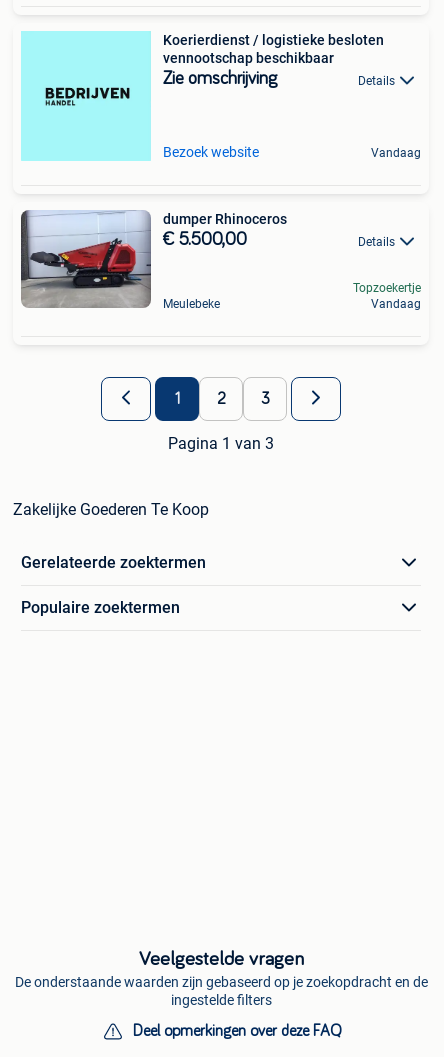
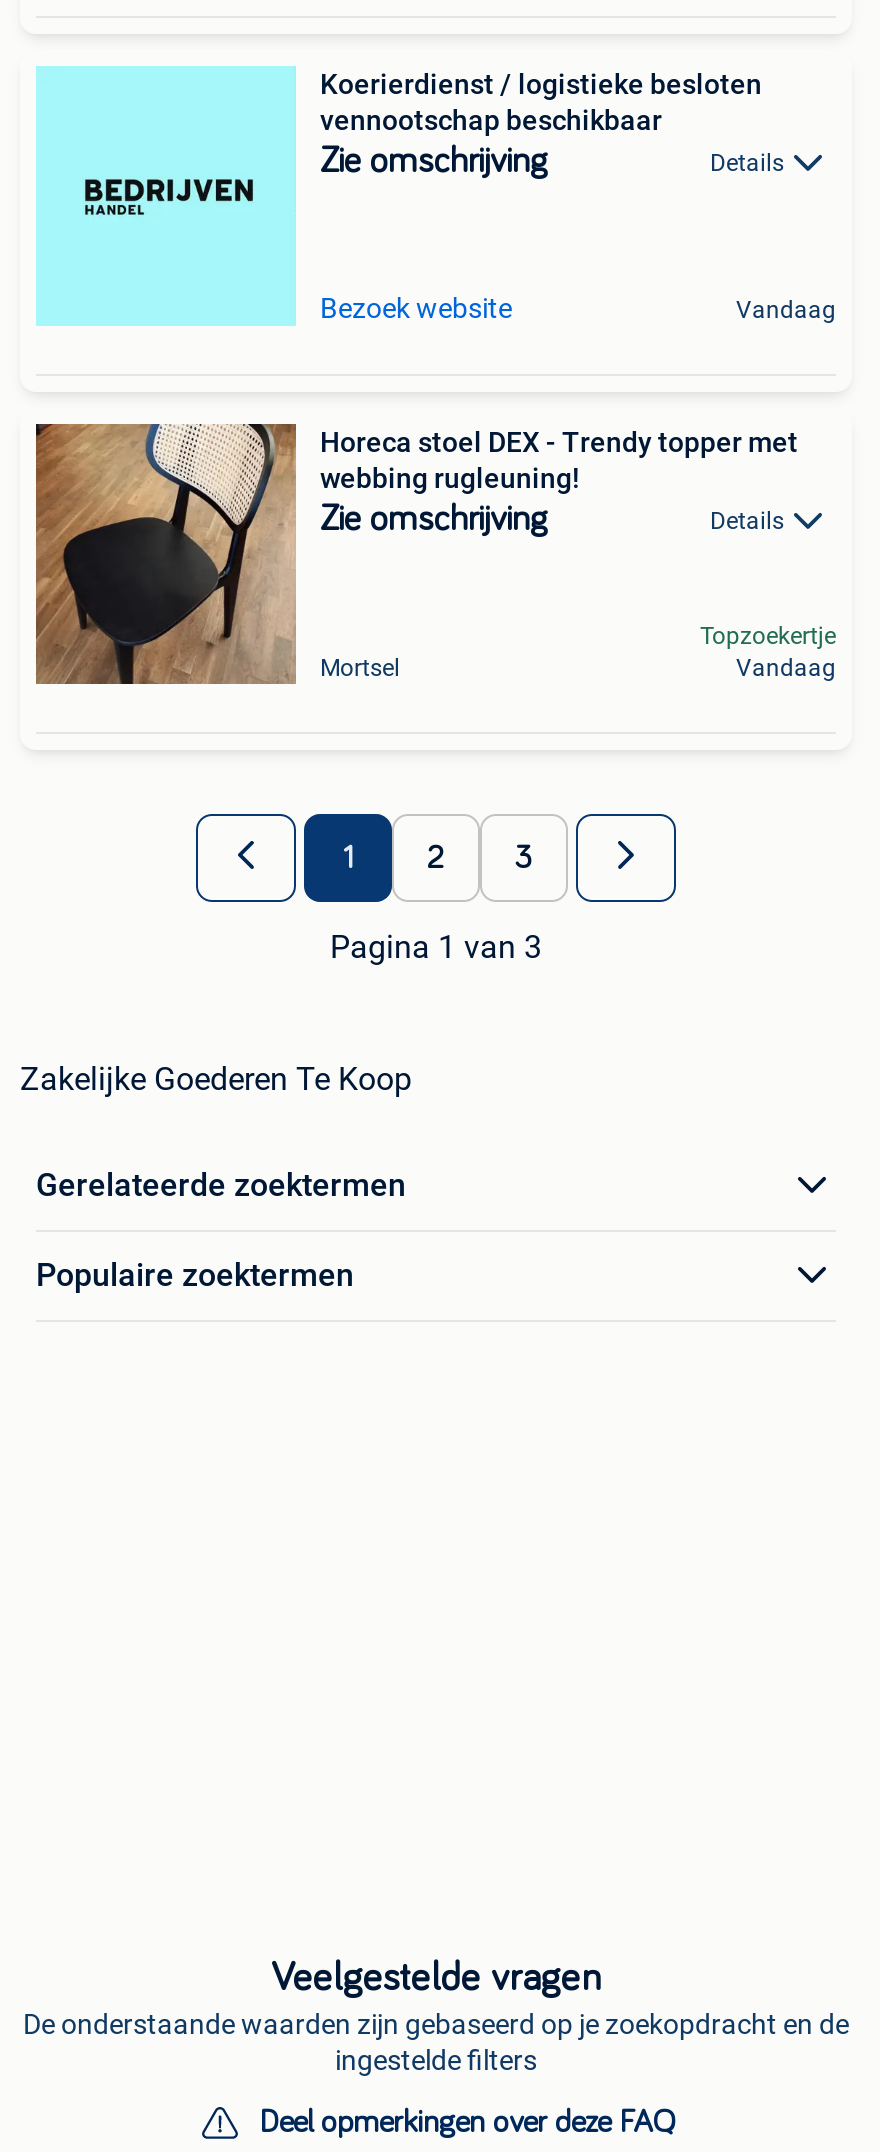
- [image]
- dumper Rhinoceros
- € 5.500,00
+ [image]
+ Horeca stoel DEX - Trendy topper met
+ webbing rugleuning!
+ Zie omschrijving

- Meulebeke
+ Mortsel
